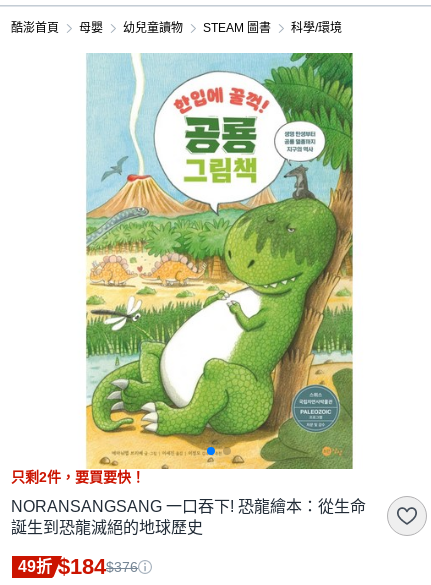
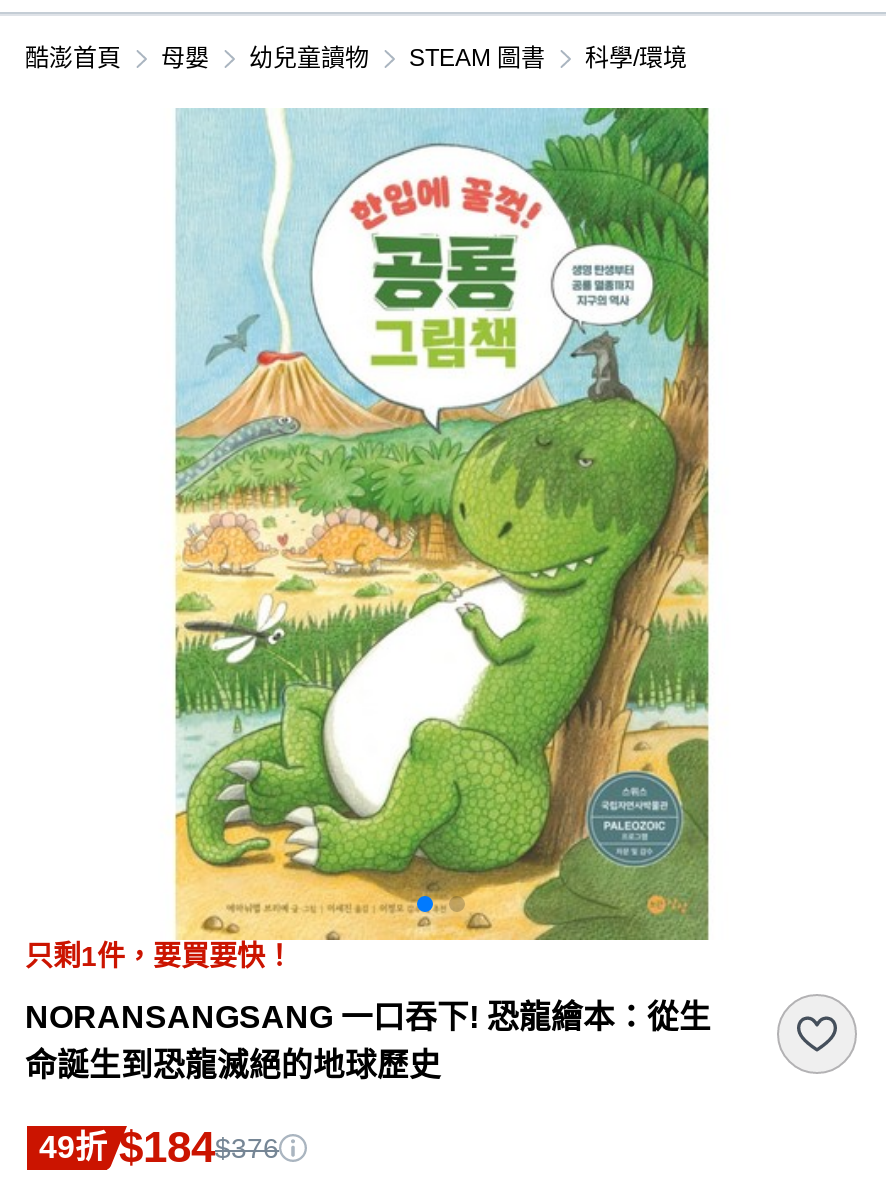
- 只剩2件，要買要快！
+ 只剩1件，要買要快！
